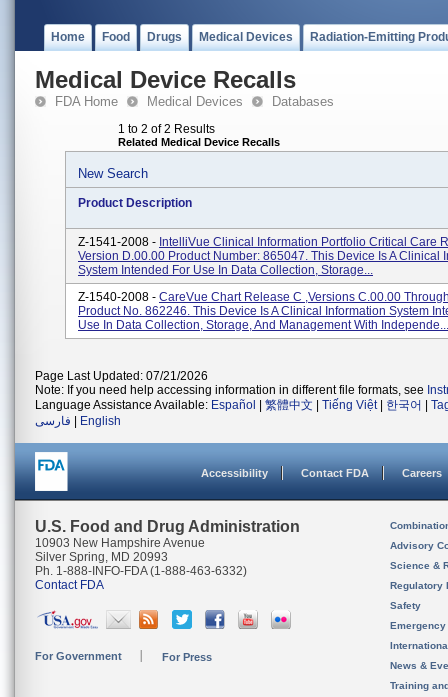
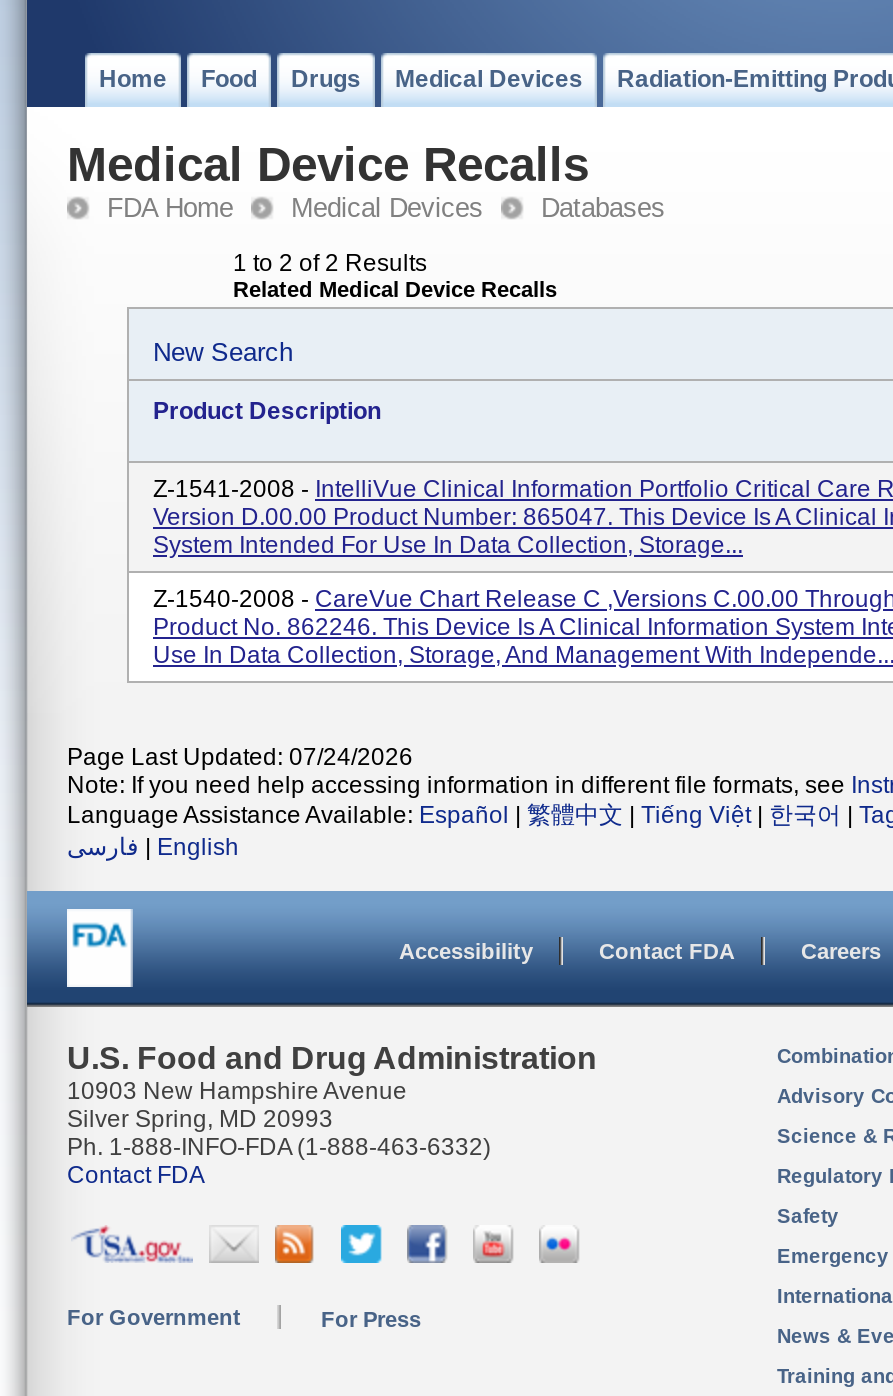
- Page Last Updated: 07/21/2026
+ Page Last Updated: 07/24/2026
